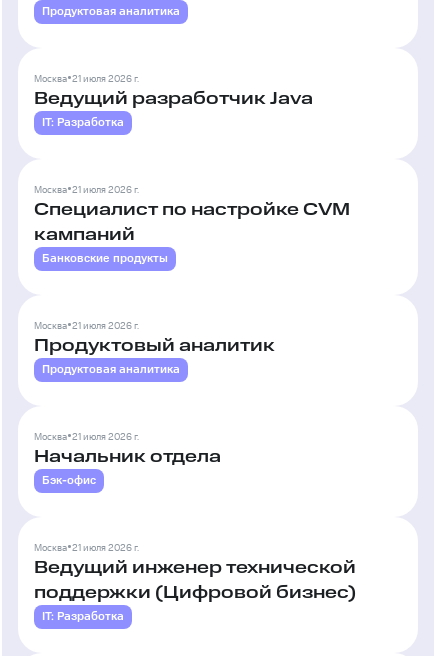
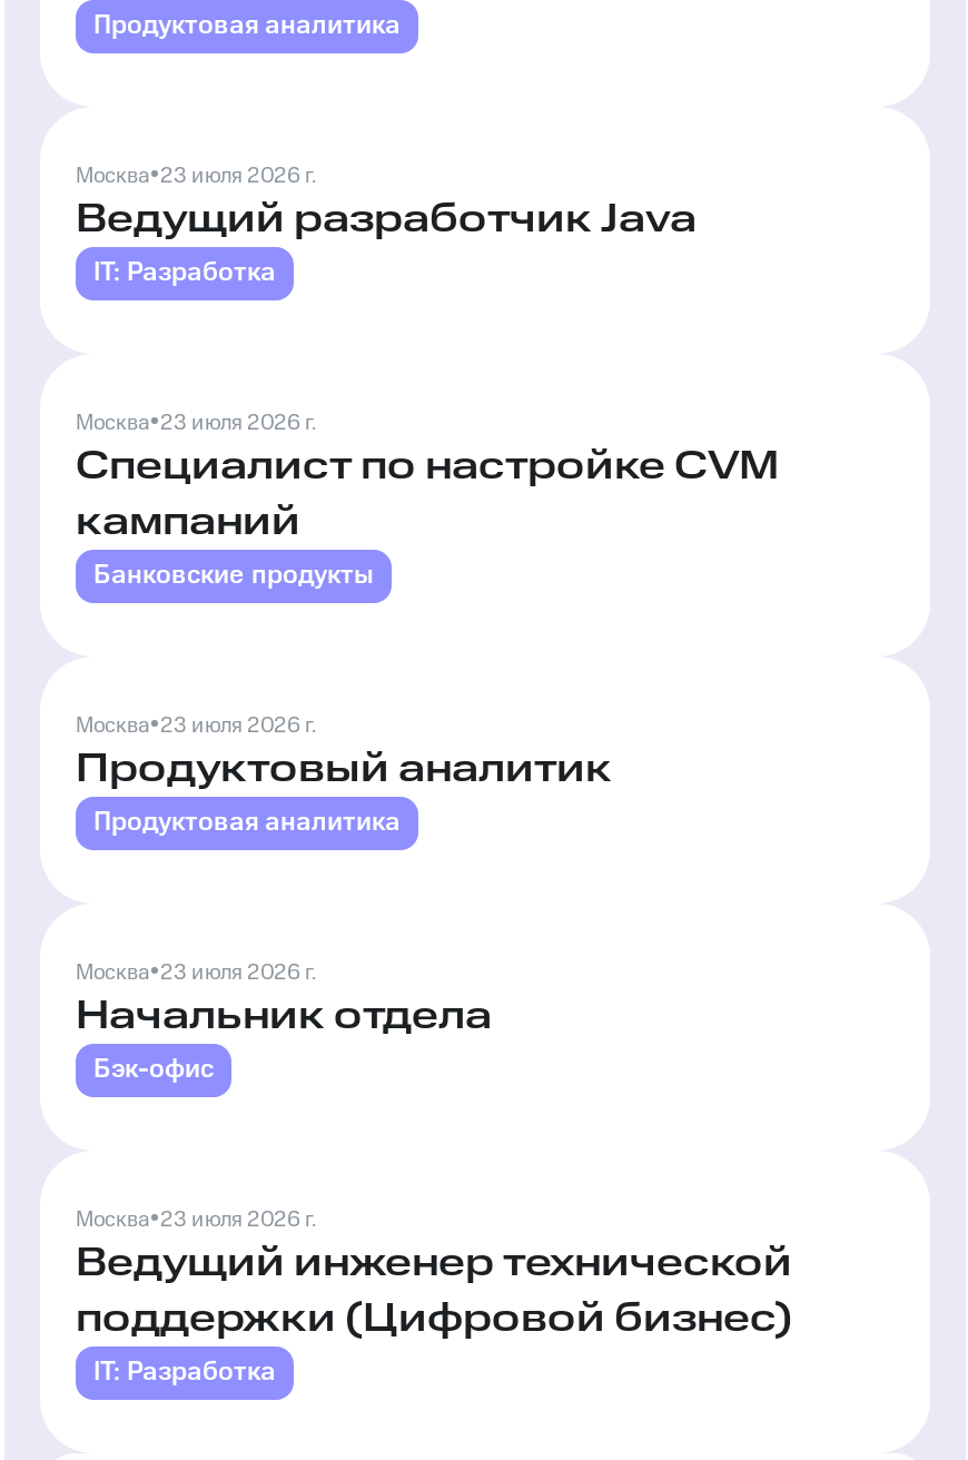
- Москва•21 июля 2026 г.
+ Москва•23 июля 2026 г.

- Москва•21 июля 2026 г.
+ Москва•23 июля 2026 г.

- Москва•21 июля 2026 г.
+ Москва•23 июля 2026 г.

- Москва•21 июля 2026 г.
+ Москва•23 июля 2026 г.

- Москва•21 июля 2026 г.
+ Москва•23 июля 2026 г.
